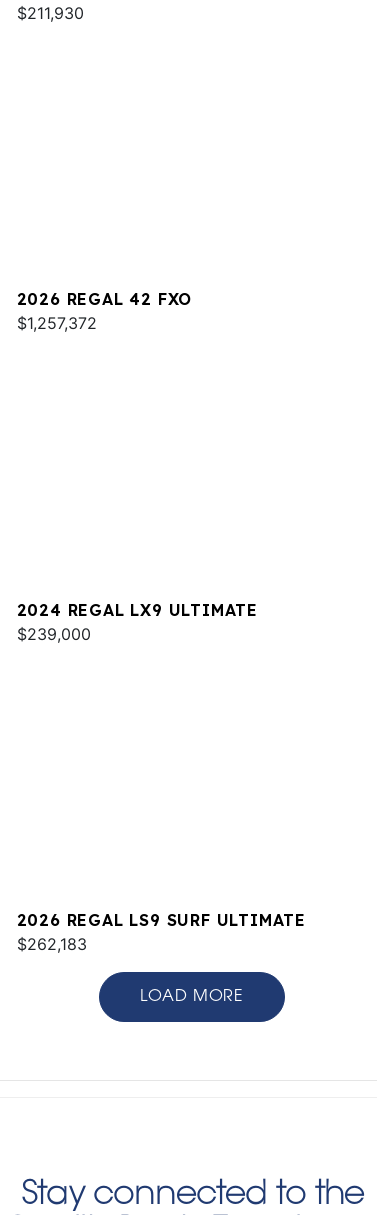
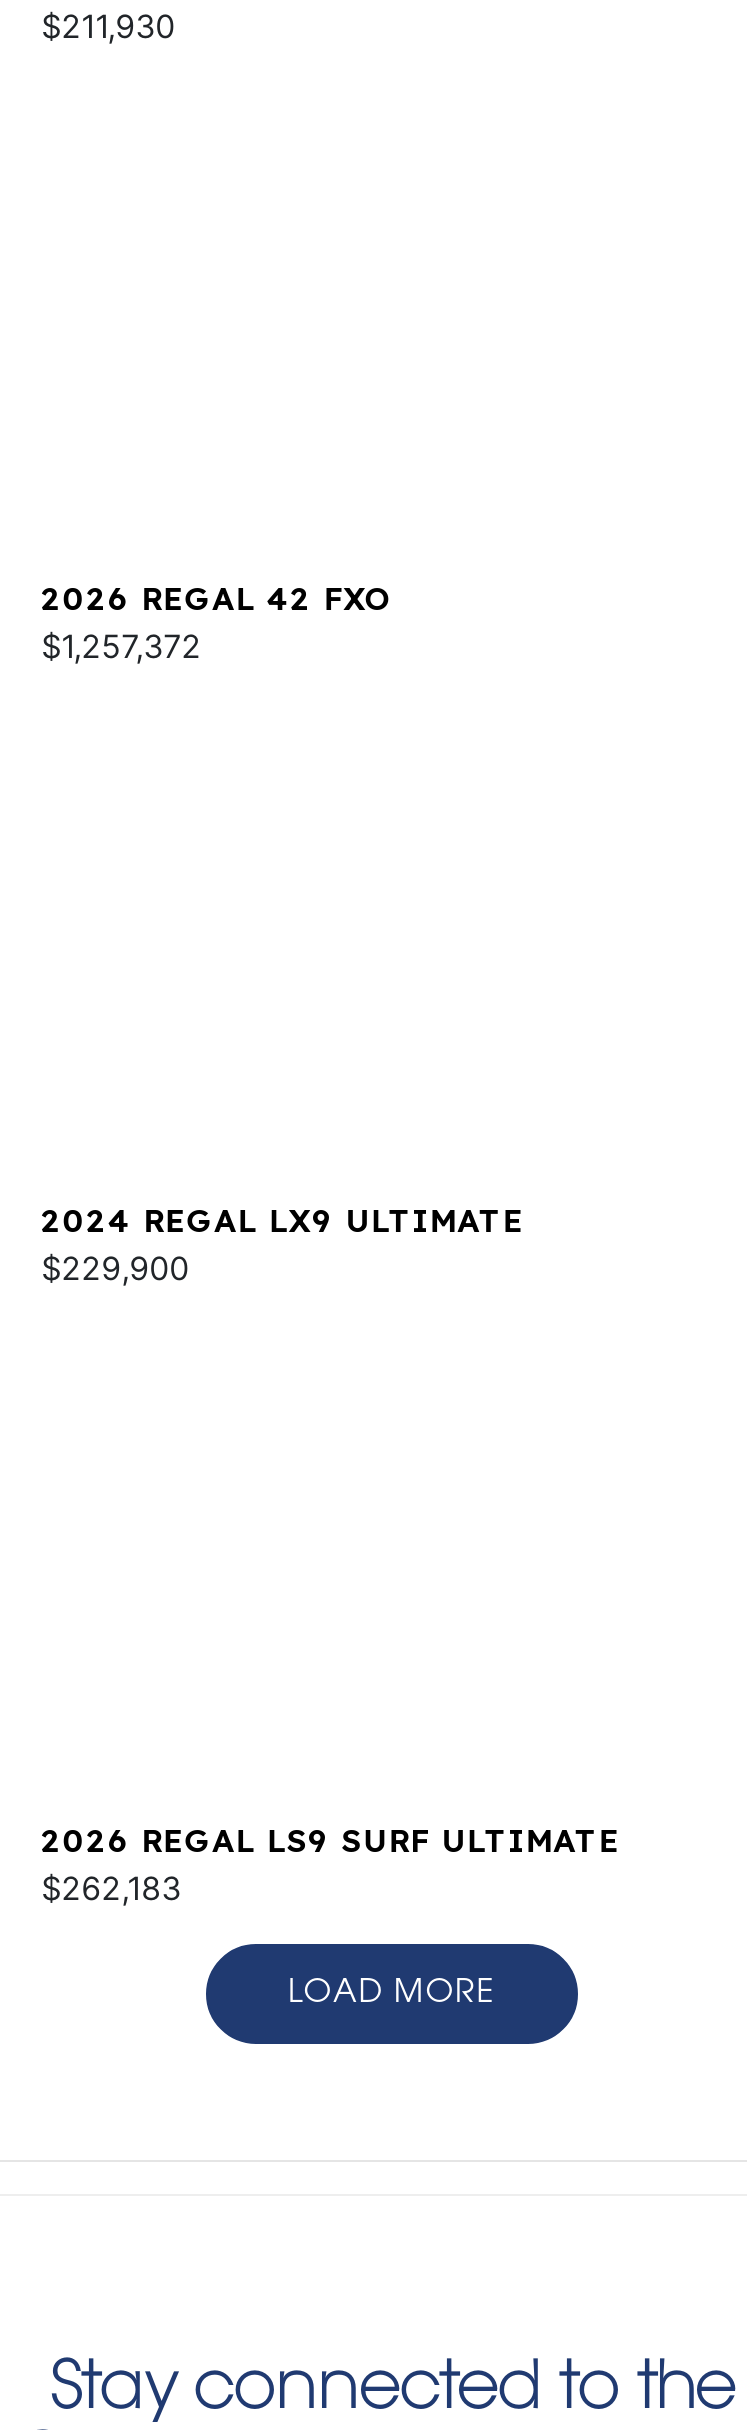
- $239,000
+ $229,900
